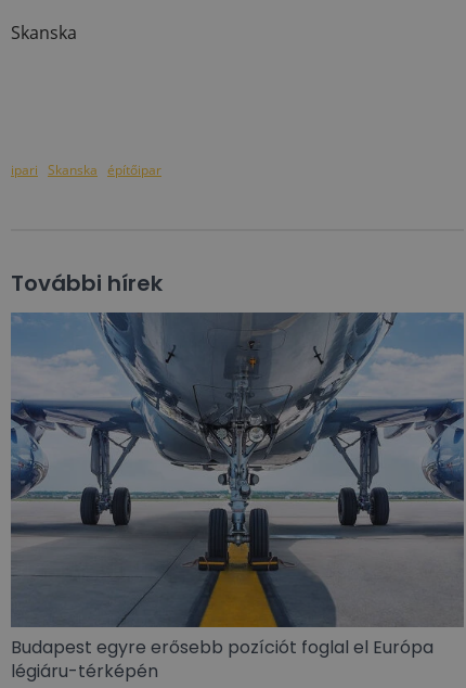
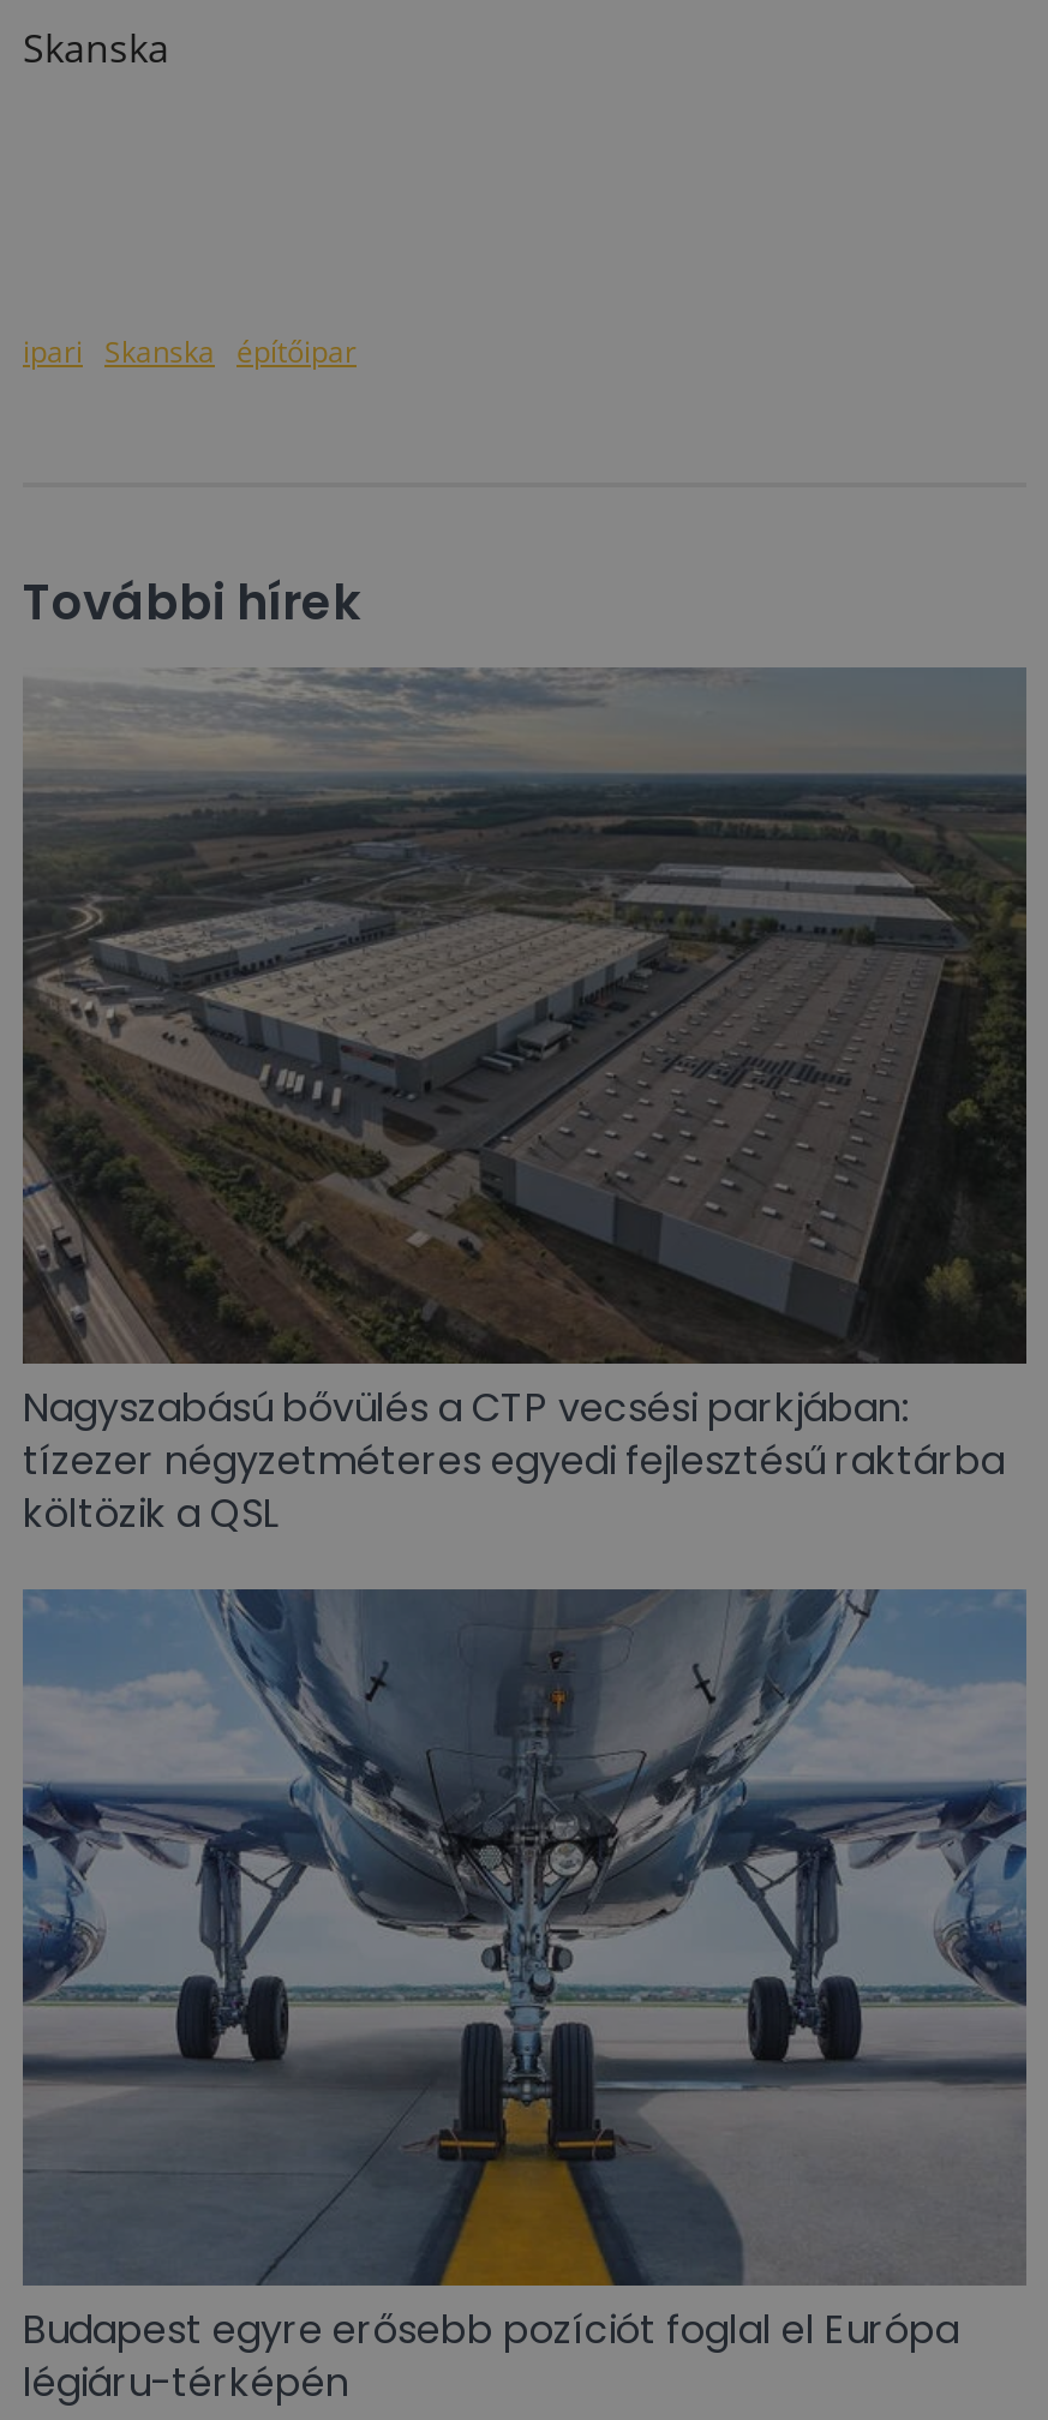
+ [image]
+ Nagyszabású bővülés a CTP vecsési parkjában:
+ tízezer négyzetméteres egyedi fejlesztésű raktárba
+ költözik a QSL
